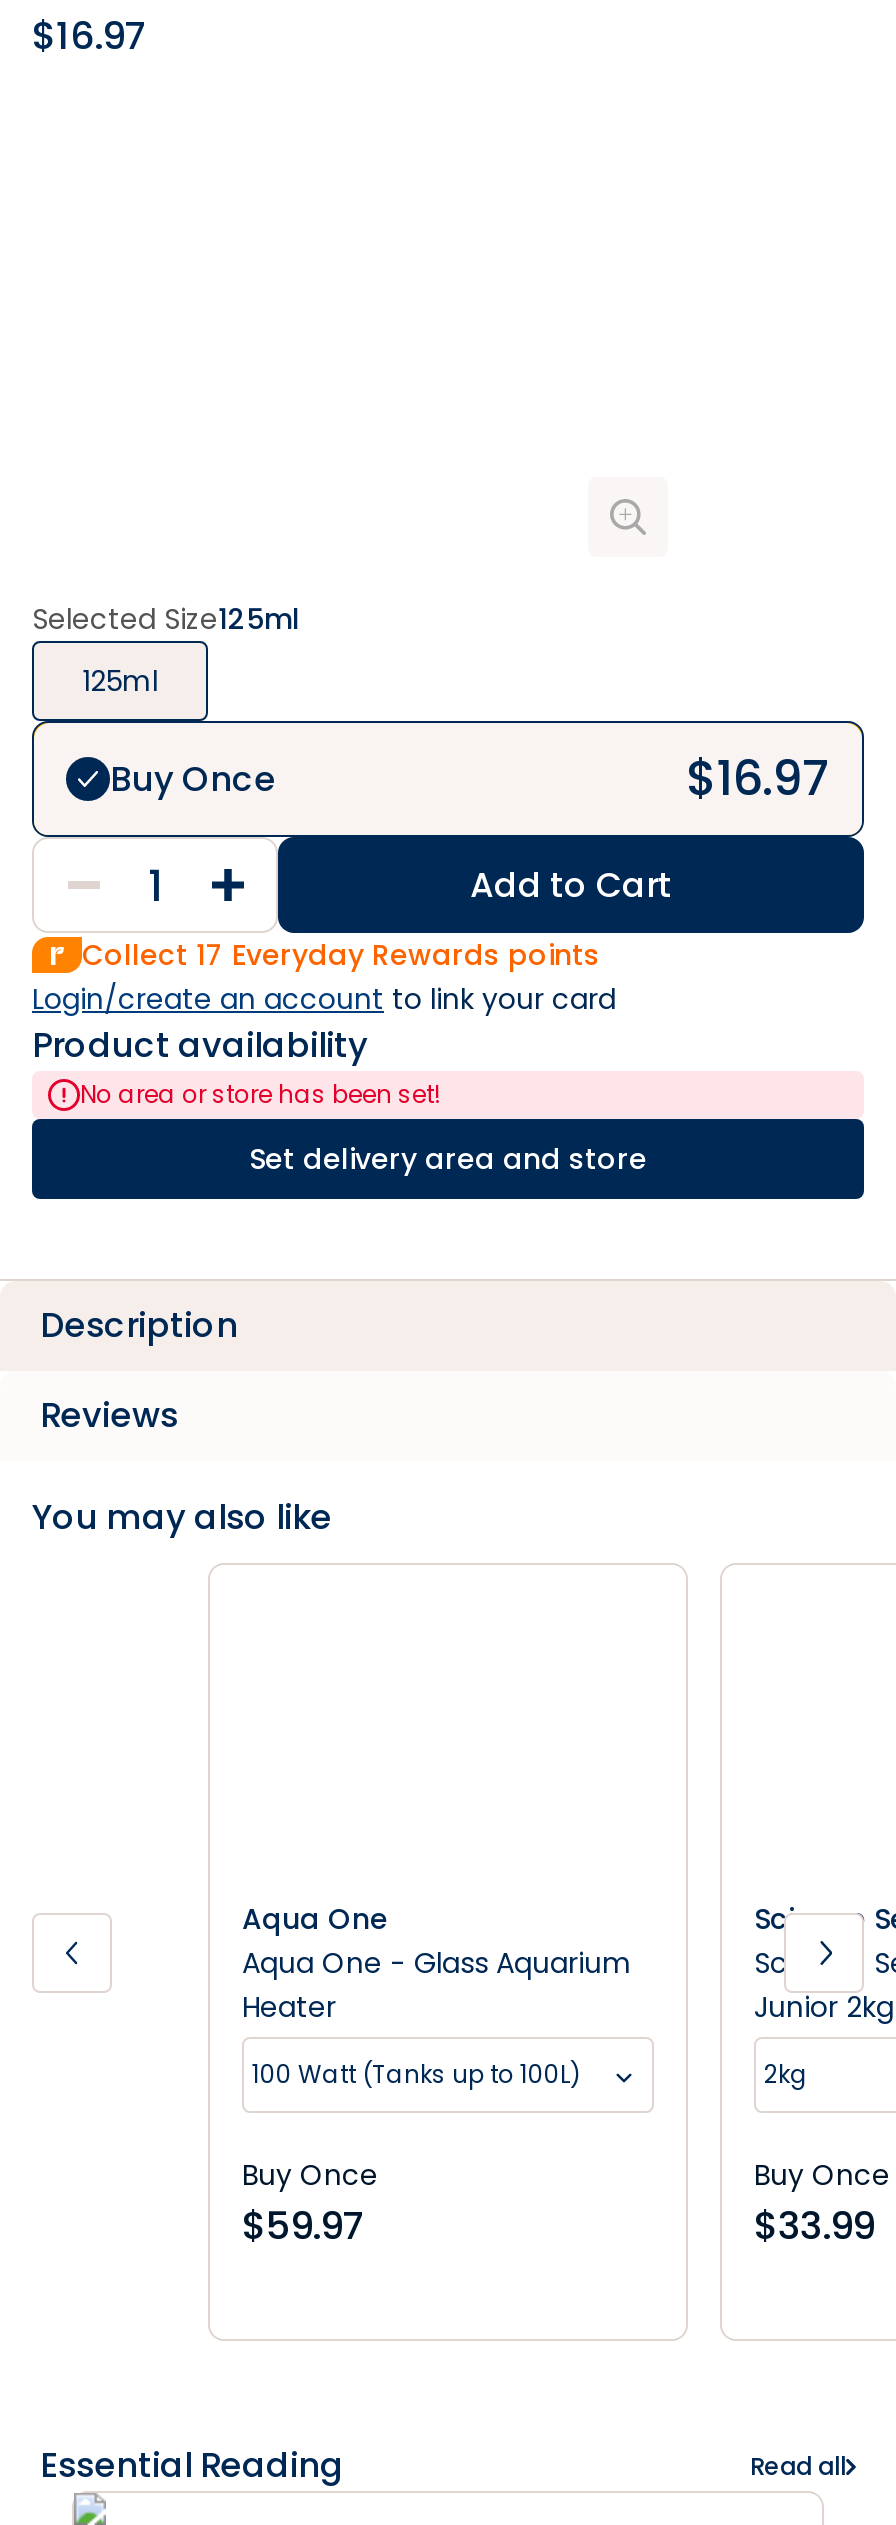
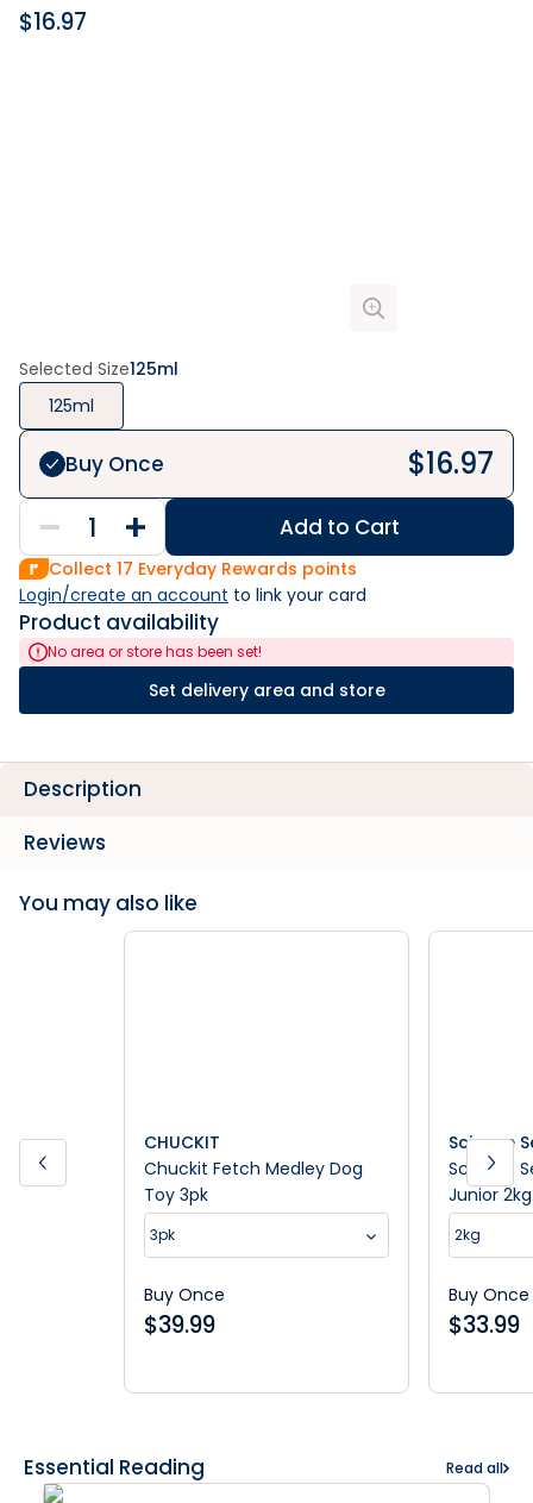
- Aqua One
- Aqua One - Glass Aquarium
- Heater
+ CHUCKIT
+ Chuckit Fetch Medley Dog
+ Toy 3pk

- 100 Watt (Tanks up to 100L)
+ 3pk

- $59.97
+ $39.99
